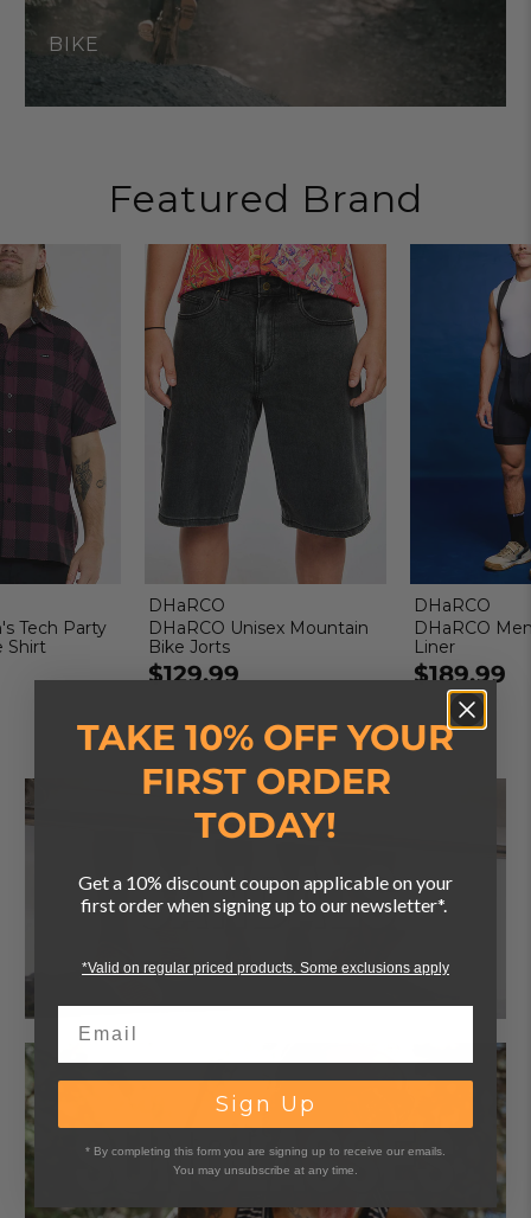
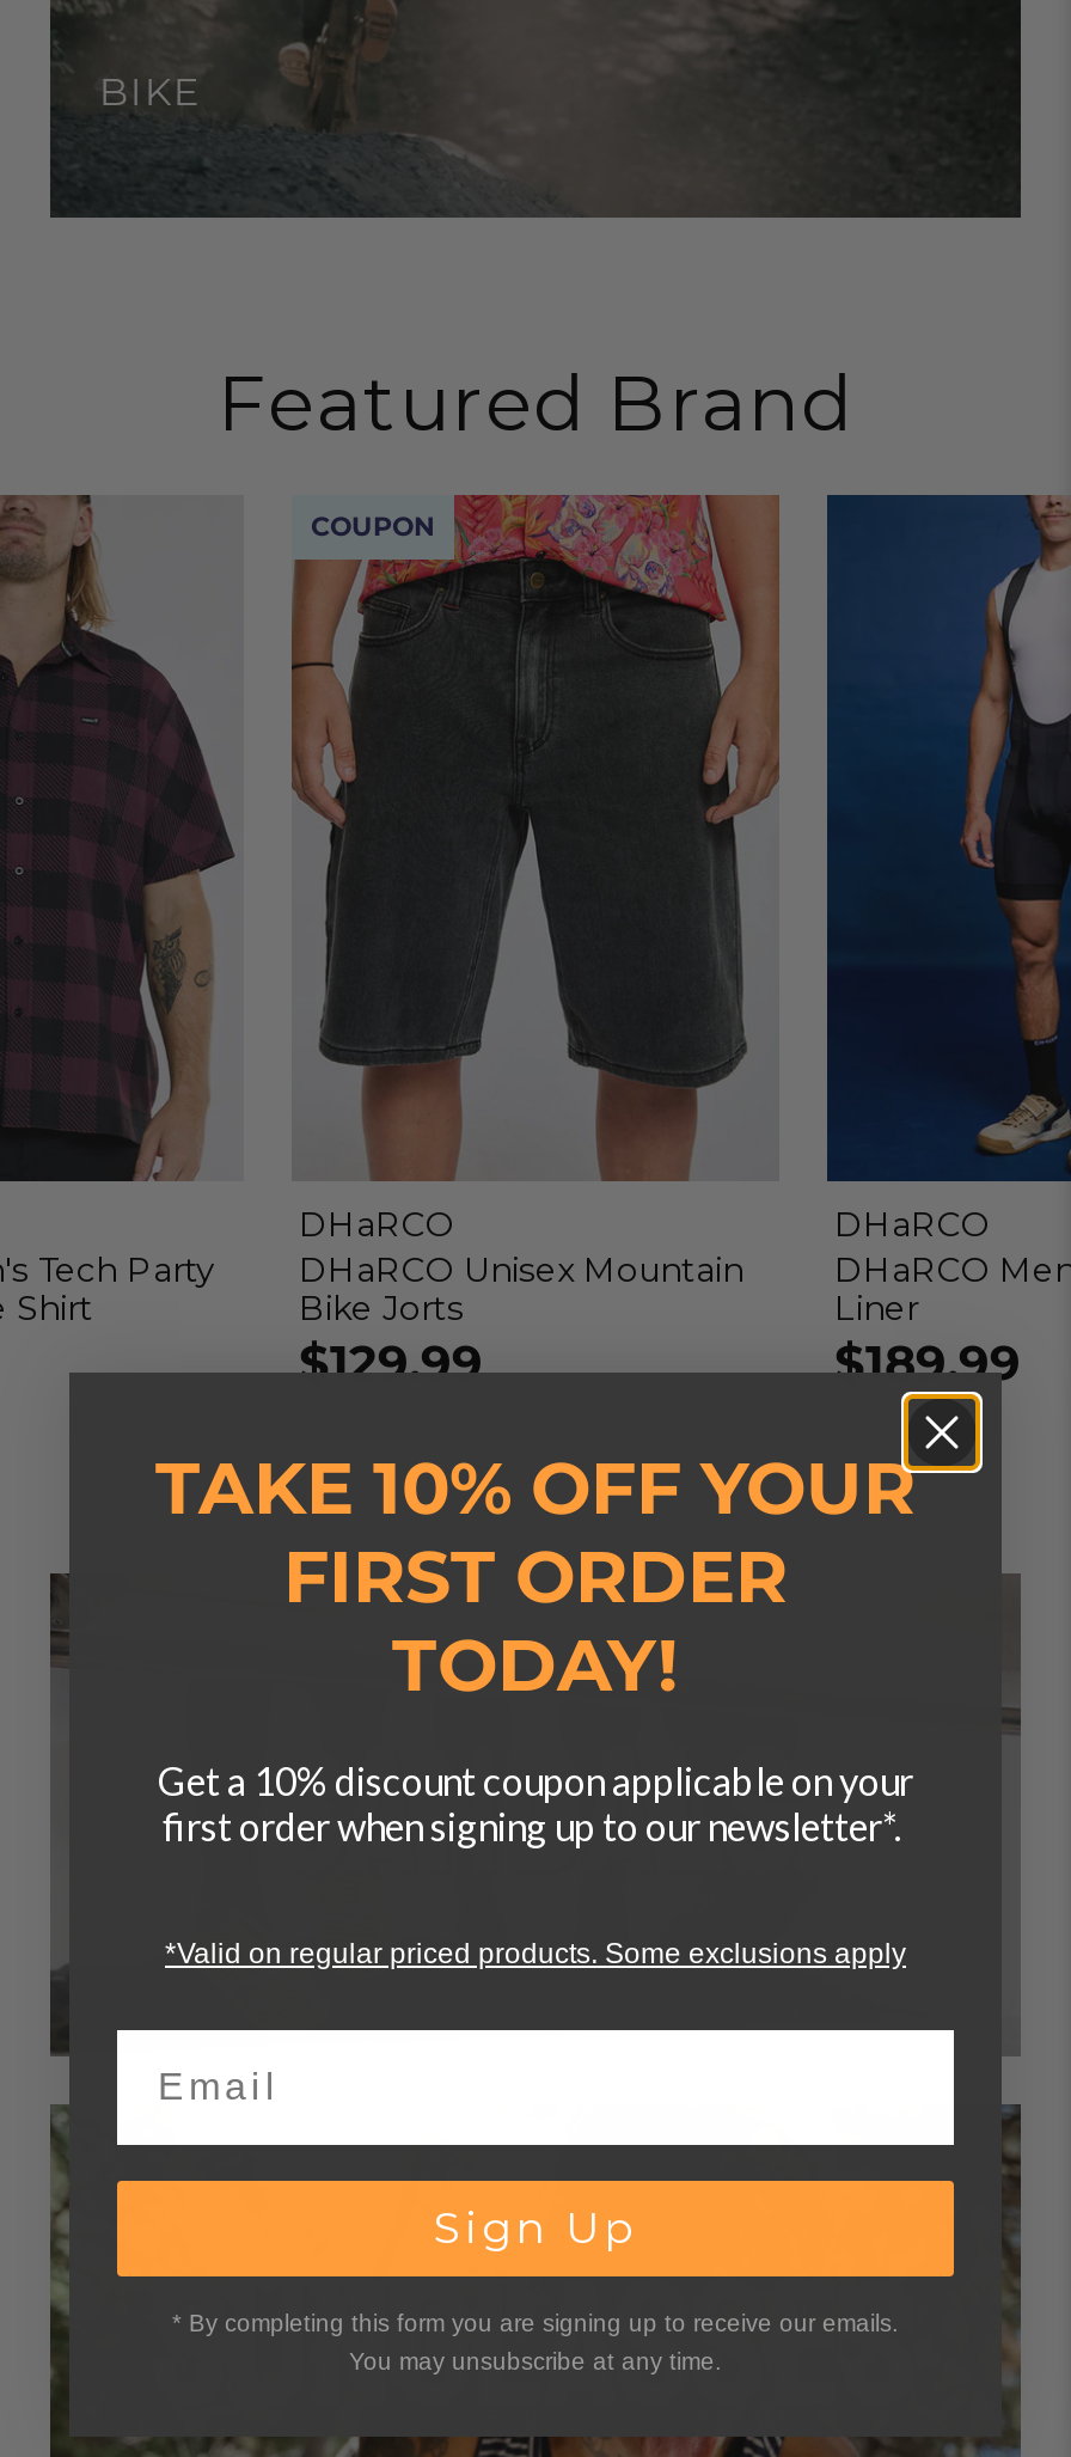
+ COUPON
